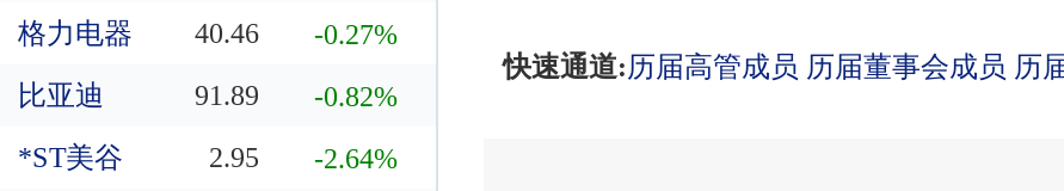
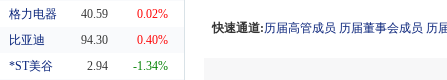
- 40.46
+ 40.59

- -0.27%
+ 0.02%

- 91.89
+ 94.30

- -0.82%
+ 0.40%

- 2.95
+ 2.94

- -2.64%
+ -1.34%
